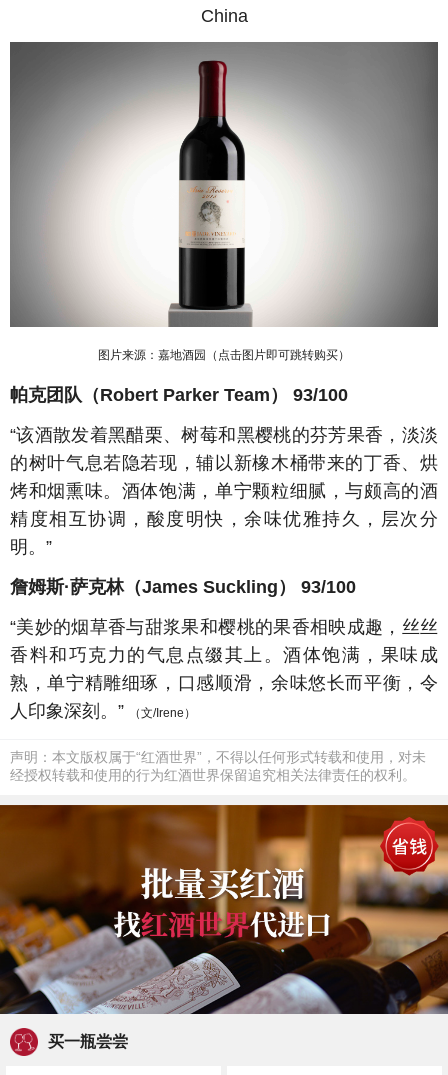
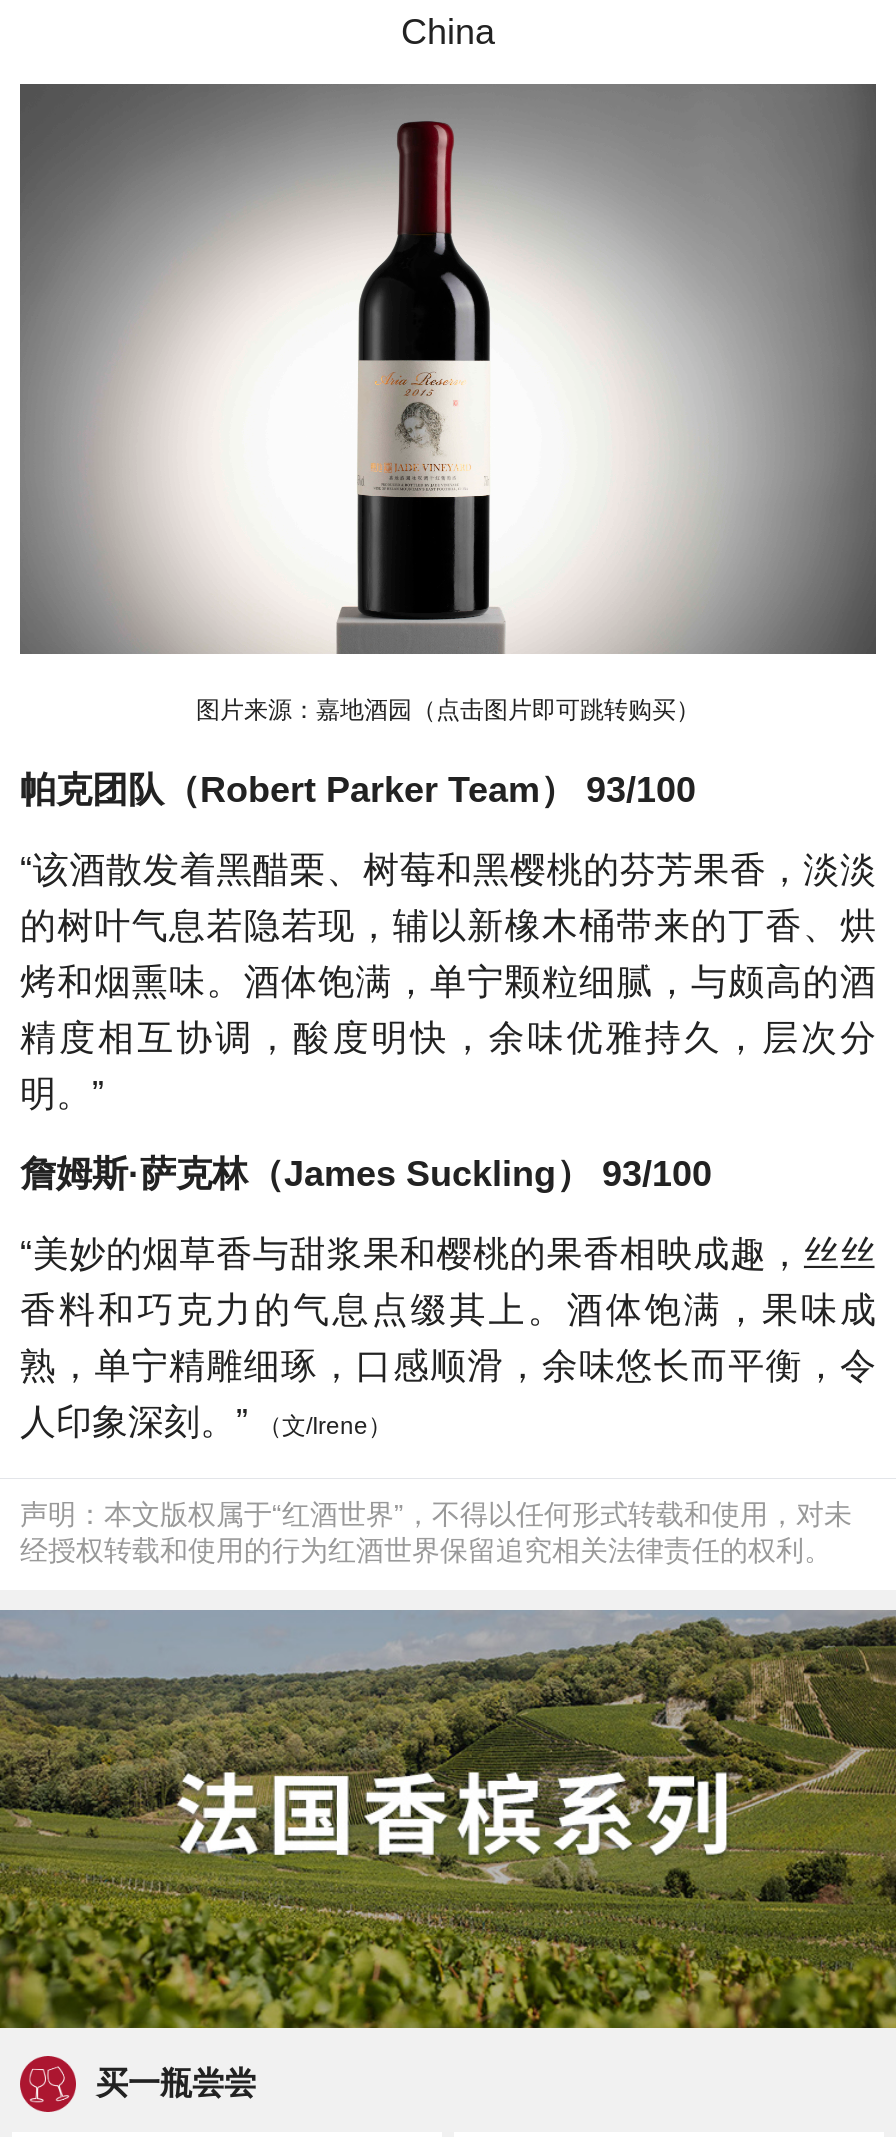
- [image]
+ [image]
